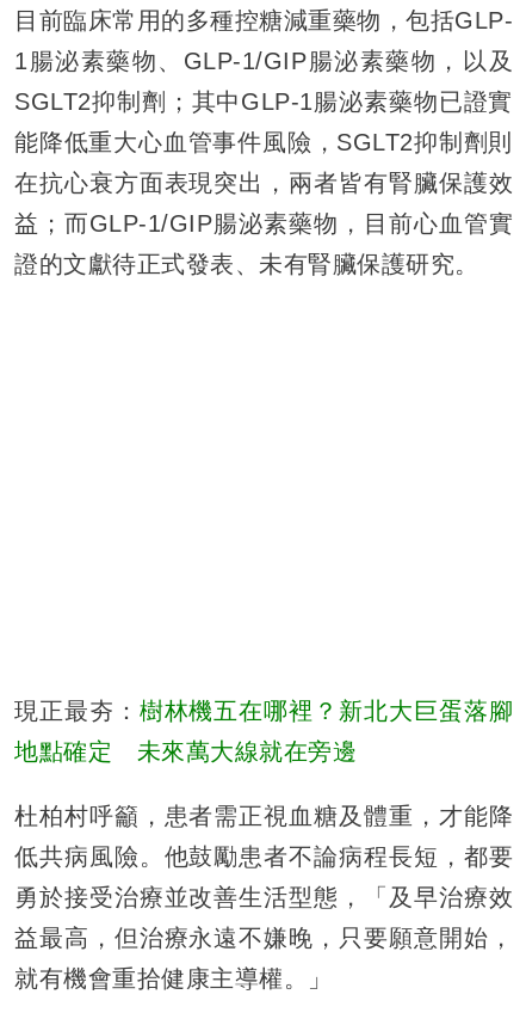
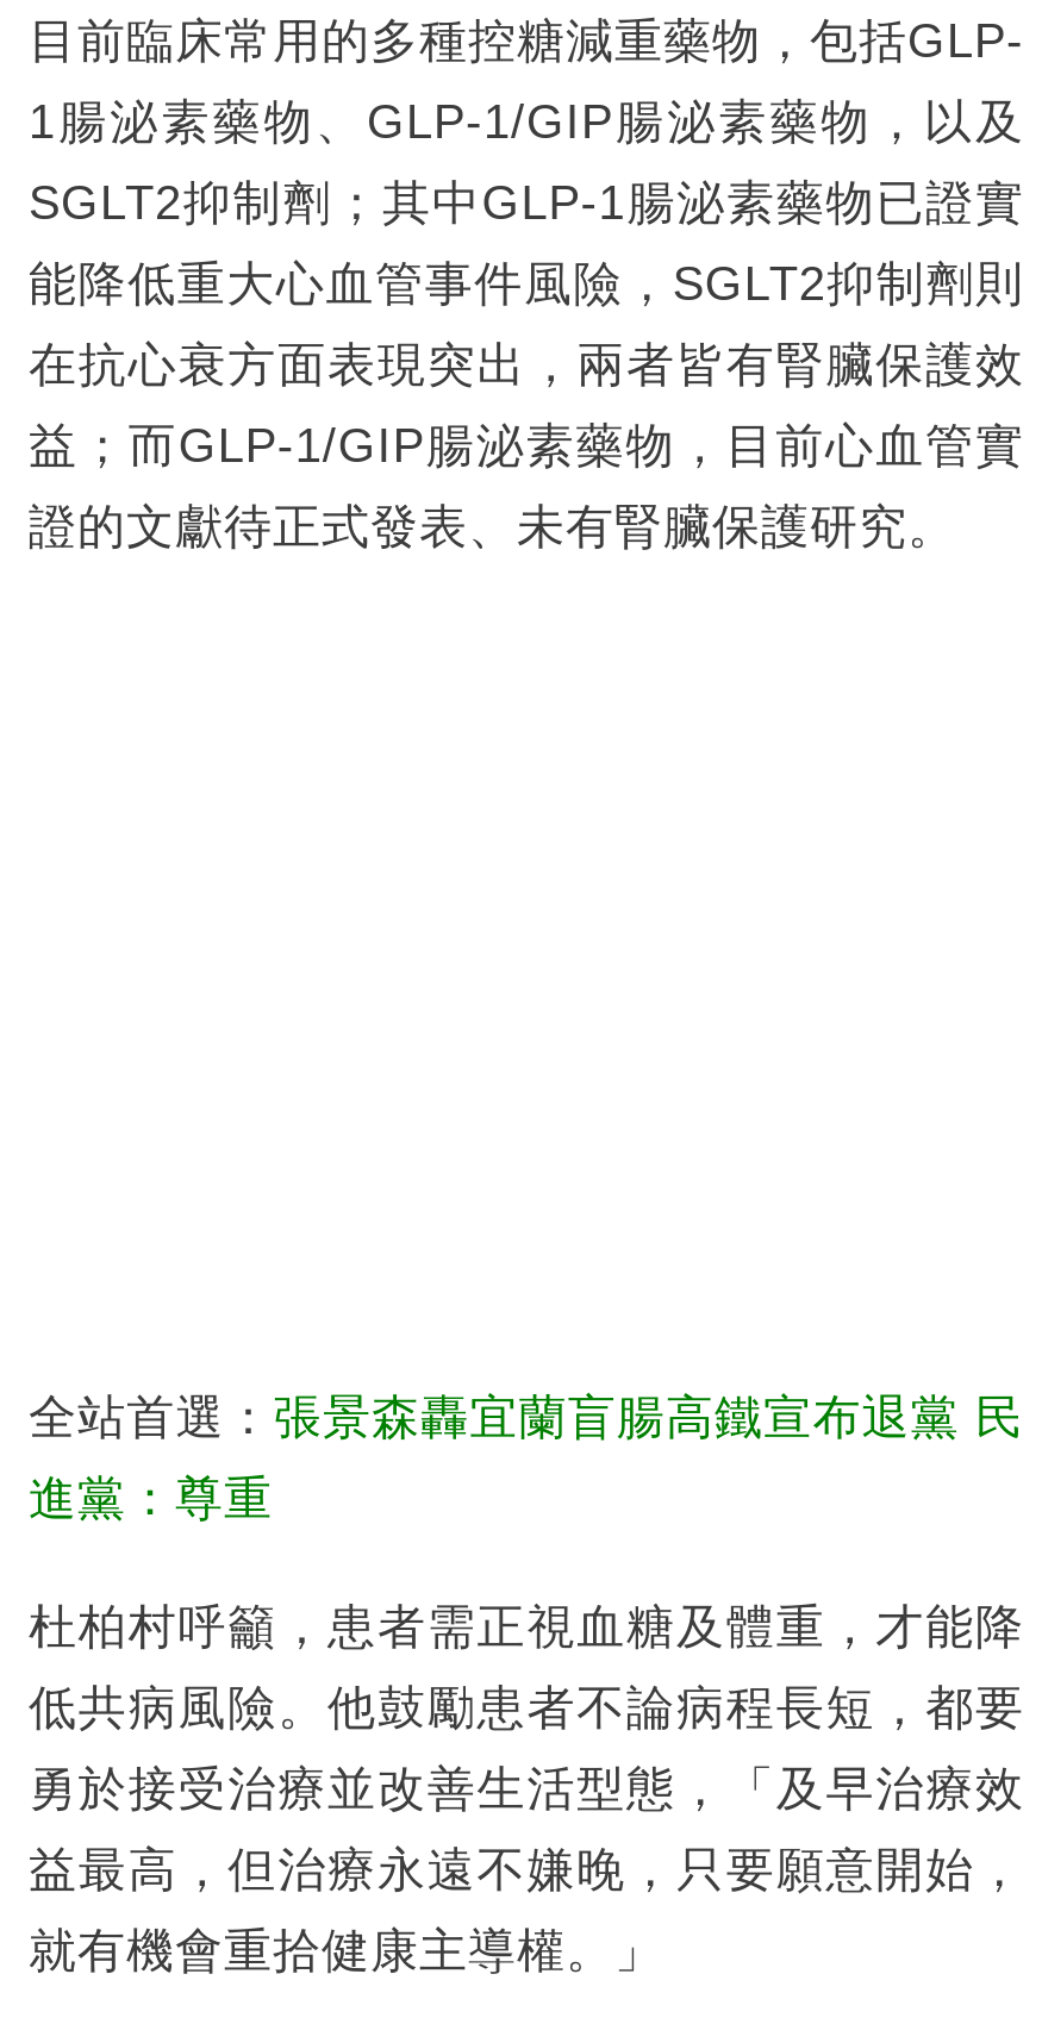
- 現正最夯：樹林機五在哪裡？新北大巨蛋落腳
+ 全站首選：張景森轟宜蘭盲腸高鐵宣布退黨 民

- 地點確定 未來萬大線就在旁邊
+ 進黨：尊重
